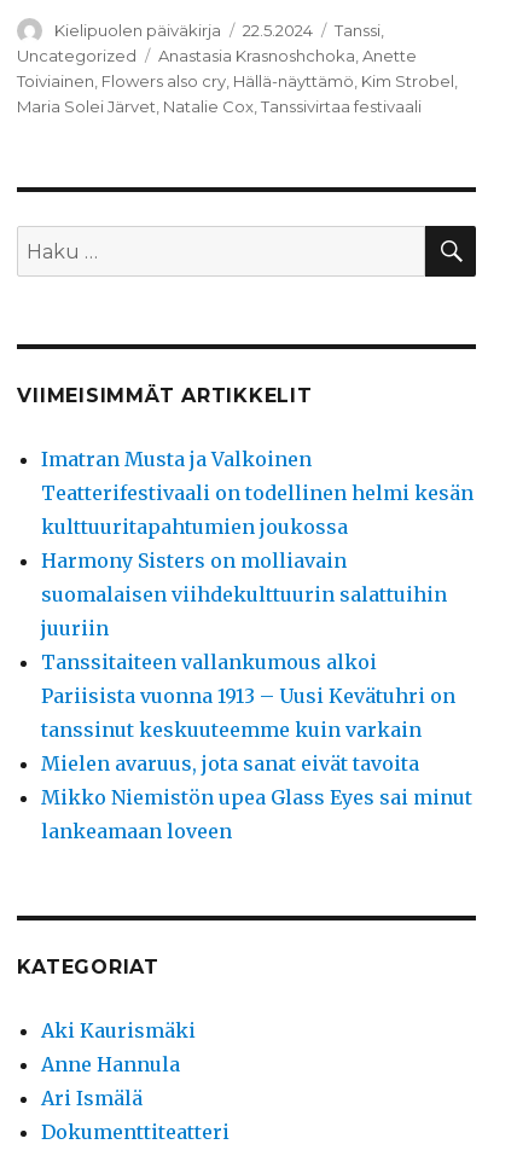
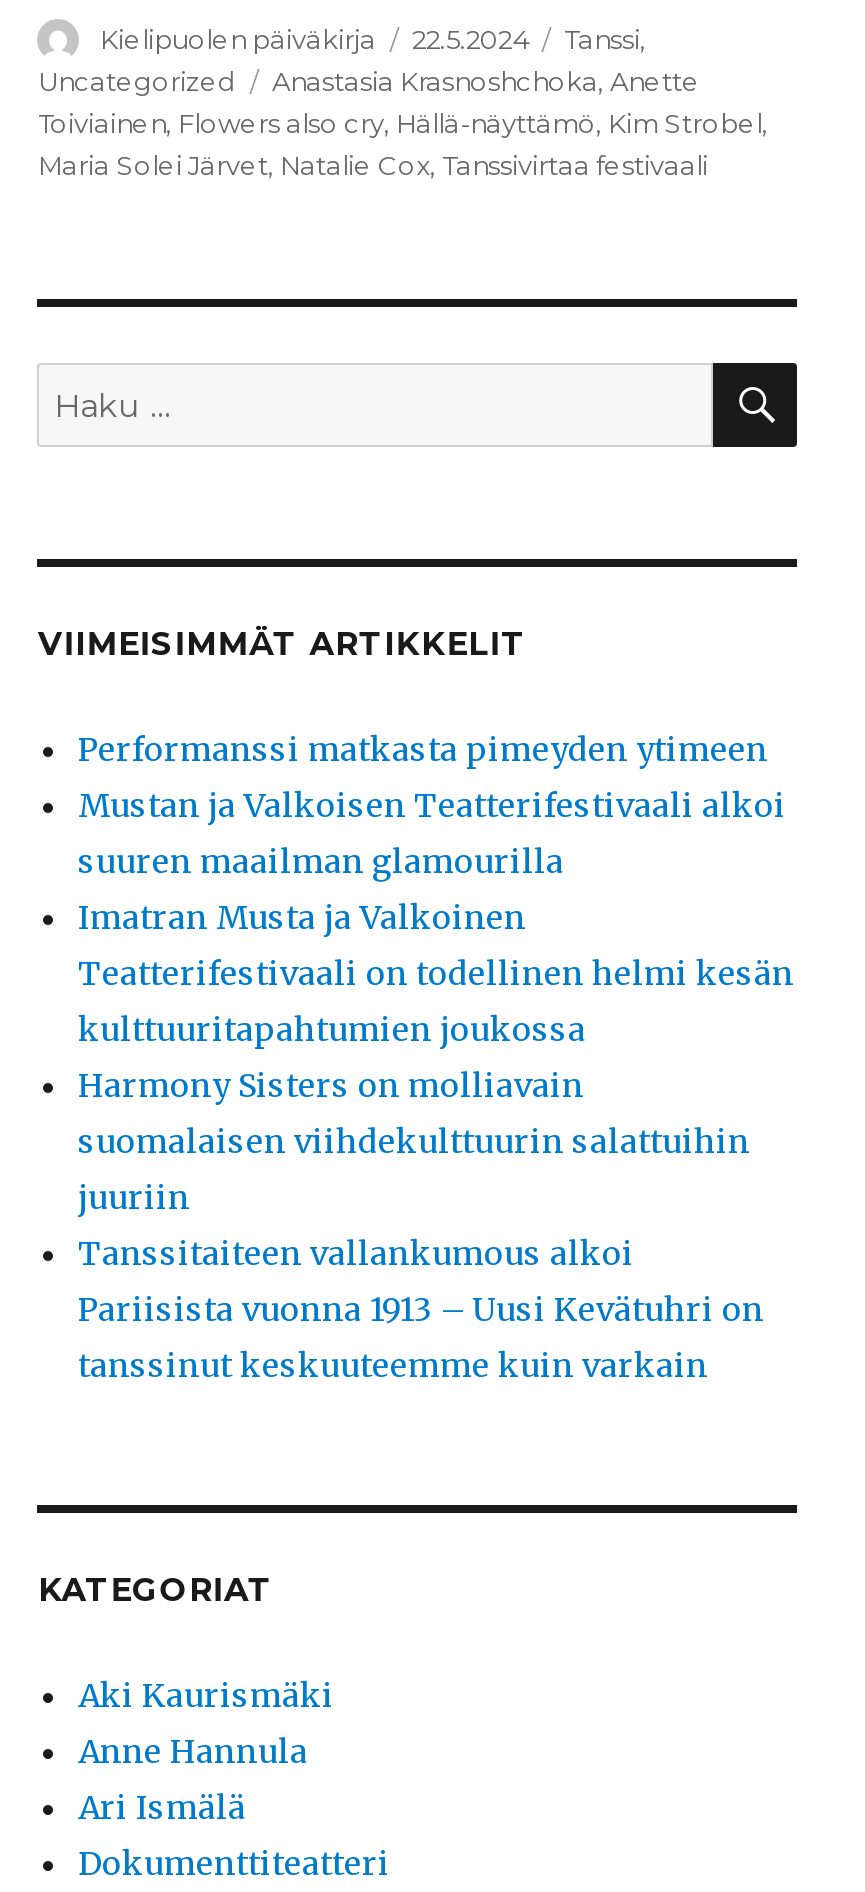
+ Performanssi matkasta pimeyden ytimeen
+ Mustan ja Valkoisen Teatterifestivaali alkoi
+ suuren maailman glamourilla

moved down: Imatran Musta ja Valkoinen | Teatterifestivaali on todellinen helmi kesän | kulttuuritapahtumien joukossa | ... | Pariisista vuonna 1913 – Uusi Kevätuhri on | tanssinut keskuuteemme kuin varkain

- Mielen avaruus, jota sanat eivät tavoita
- Mikko Niemistön upea Glass Eyes sai minut
- lankeamaan loveen
